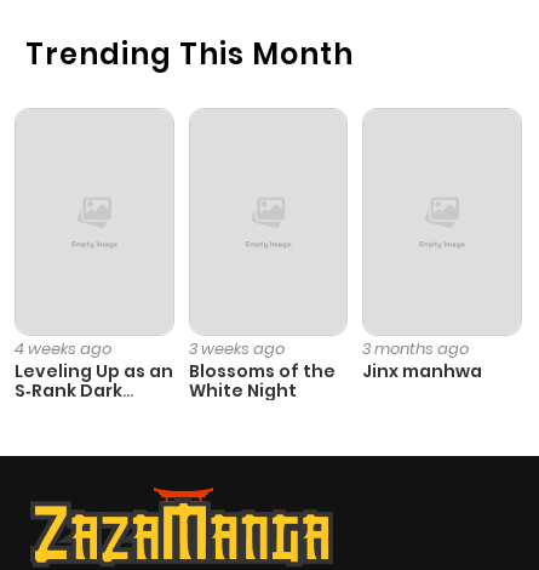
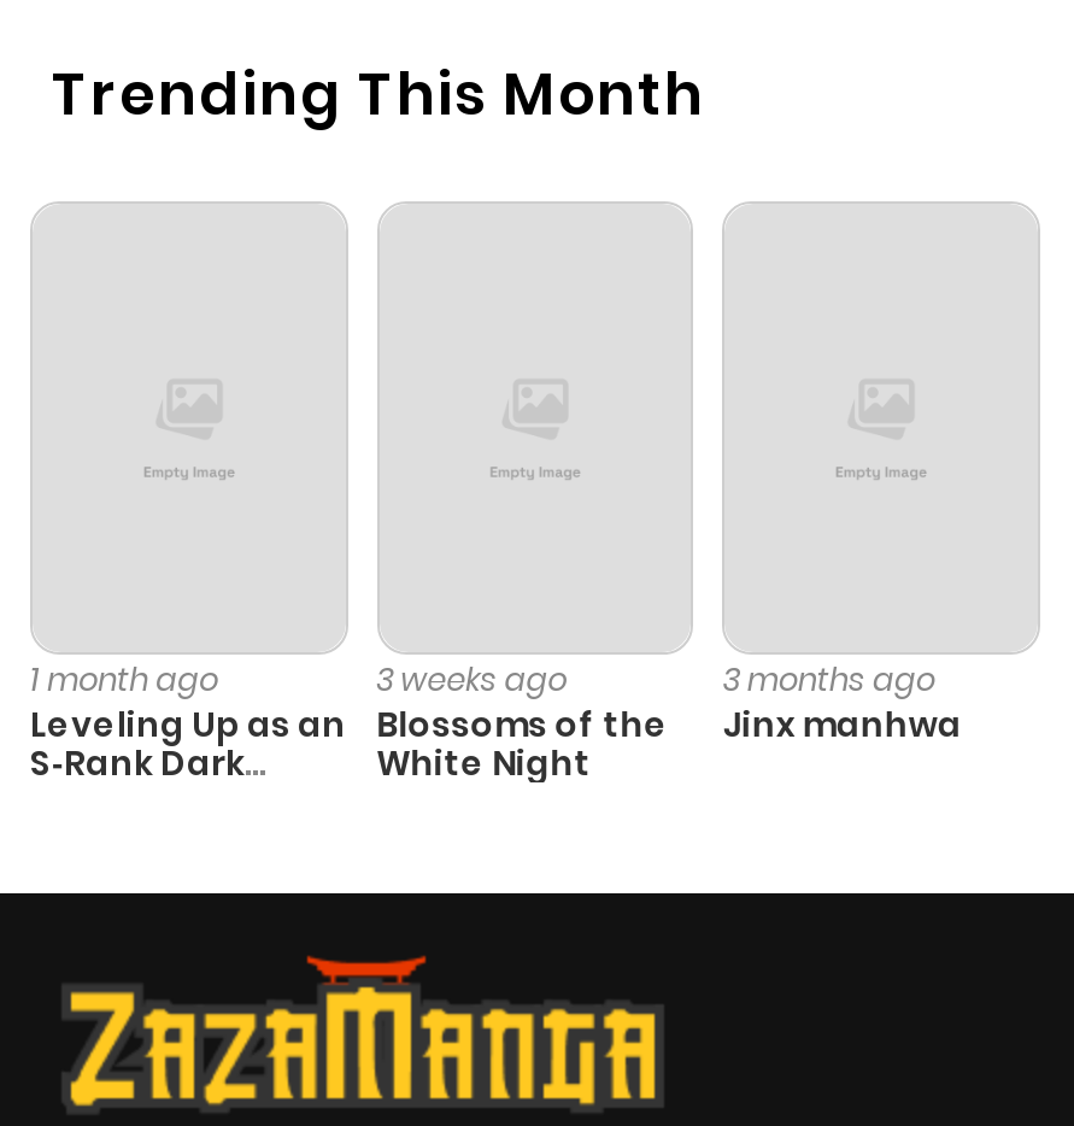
- 4 weeks ago
+ 1 month ago
